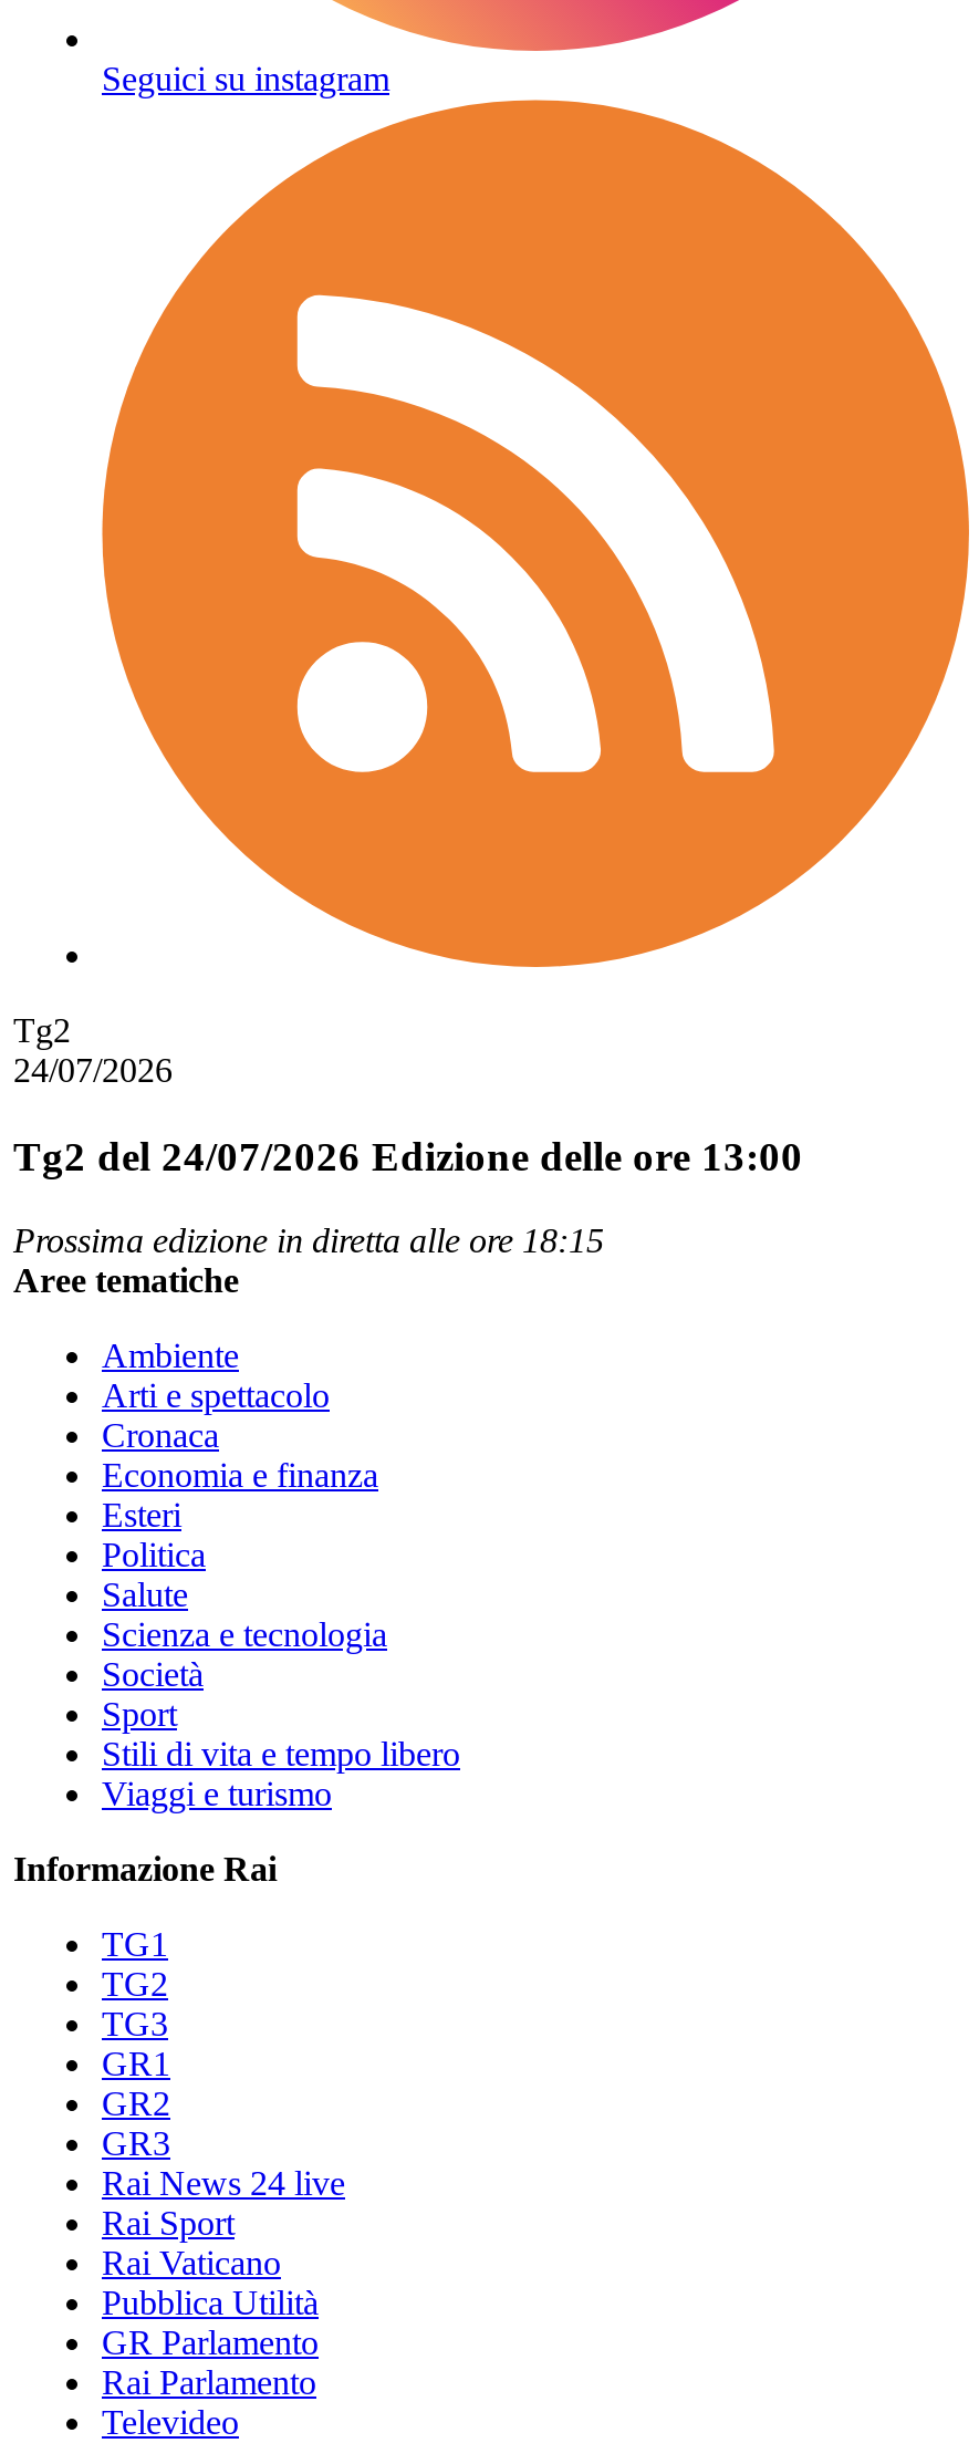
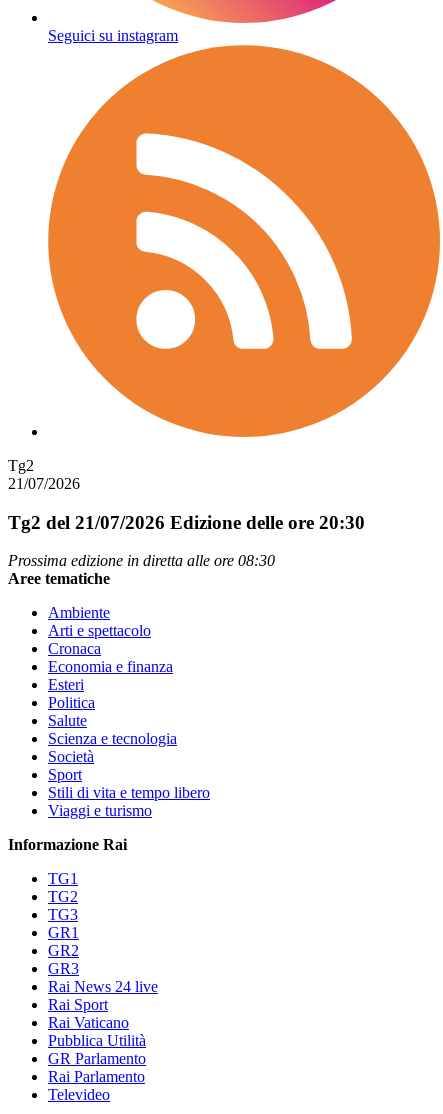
- 24/07/2026
+ 21/07/2026

- Tg2 del 24/07/2026 Edizione delle ore 13:00
+ Tg2 del 21/07/2026 Edizione delle ore 20:30

- Prossima edizione in diretta alle ore 18:15
+ Prossima edizione in diretta alle ore 08:30
